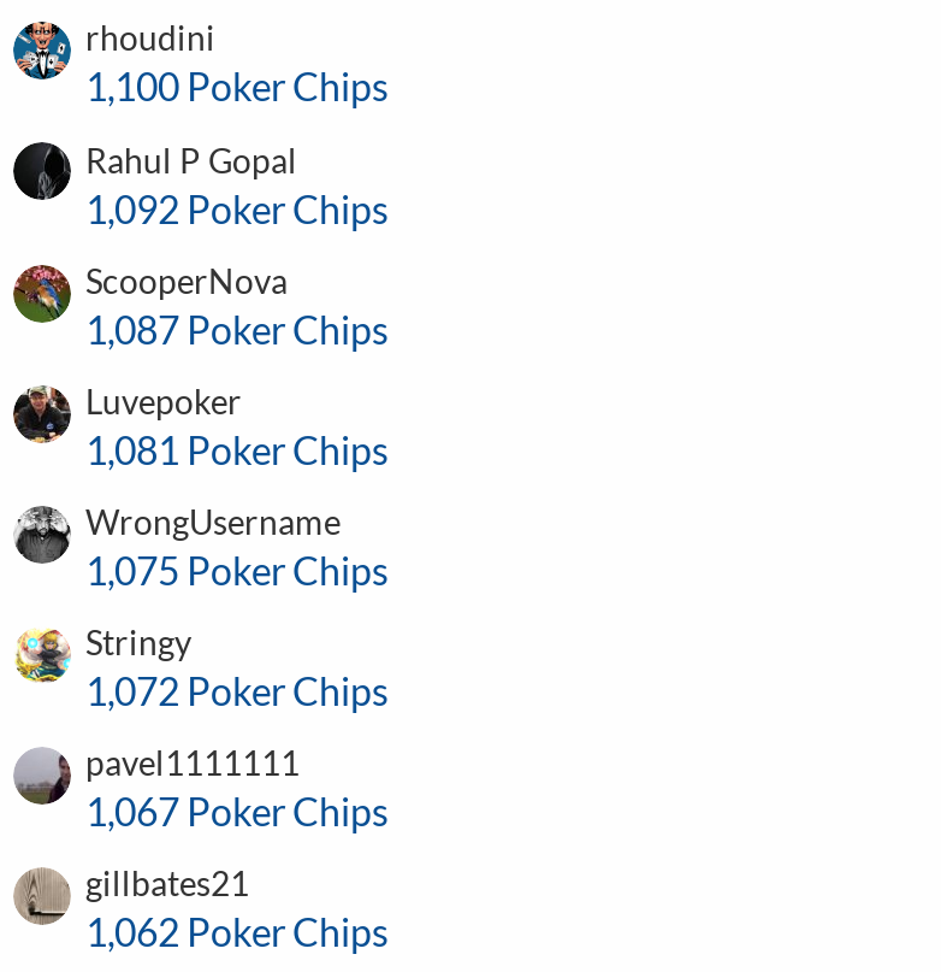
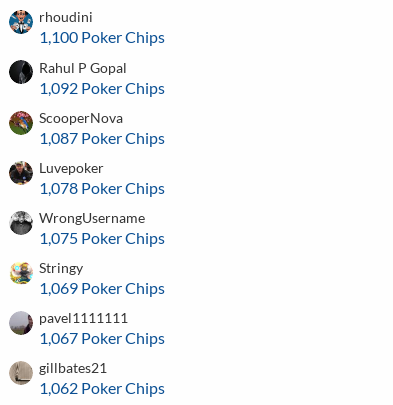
- 1,081 Poker Chips
+ 1,078 Poker Chips

- 1,072 Poker Chips
+ 1,069 Poker Chips
